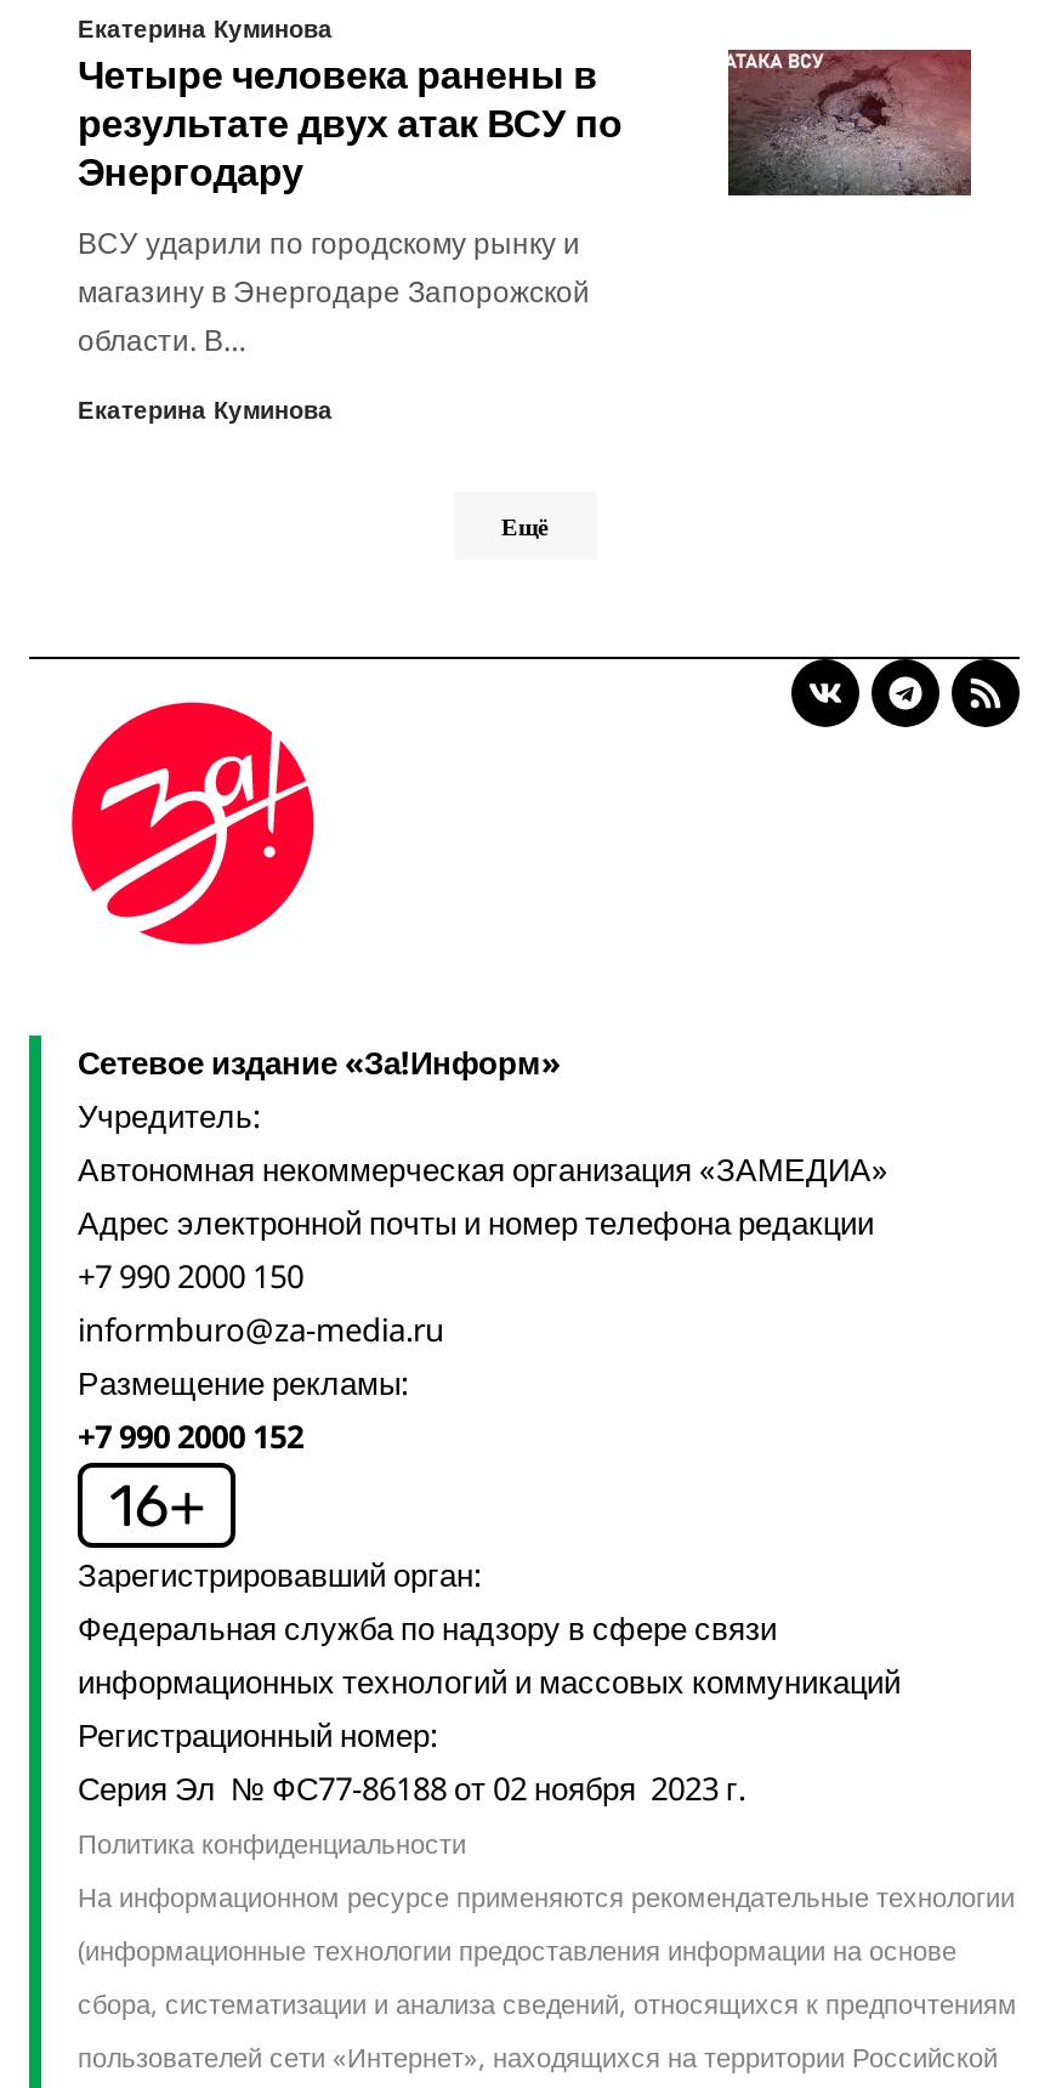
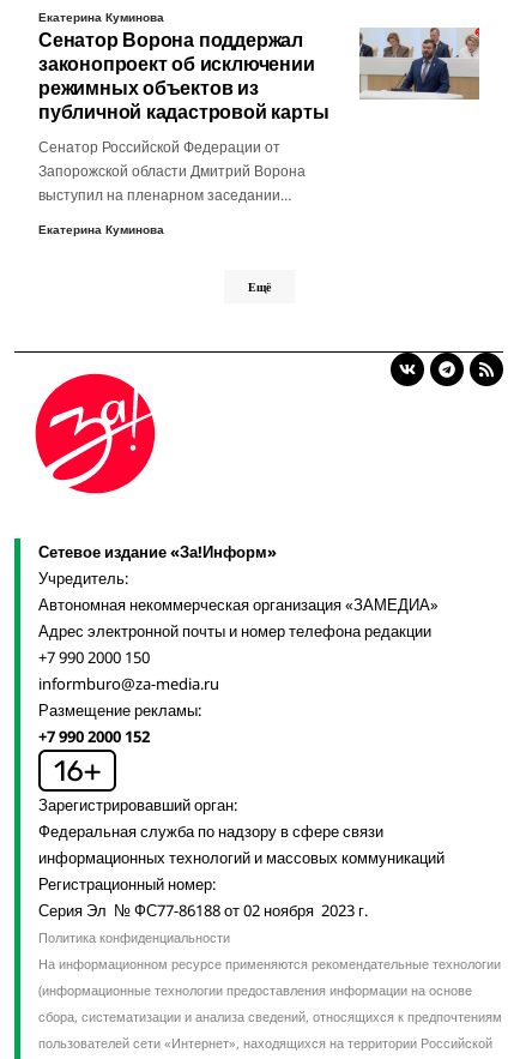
- Четыре человека ранены в
- результате двух атак ВСУ по
- Энергодару
+ Сенатор Ворона поддержал
+ законопроект об исключении
+ режимных объектов из
+ публичной кадастровой карты

- [image]
+ [image]

- ВСУ ударили по городскому рынку и
- магазину в Энергодаре Запорожской
- области. В…
+ Сенатор Российской Федерации от
+ Запорожской области Дмитрий Ворона
+ выступил на пленарном заседании…
